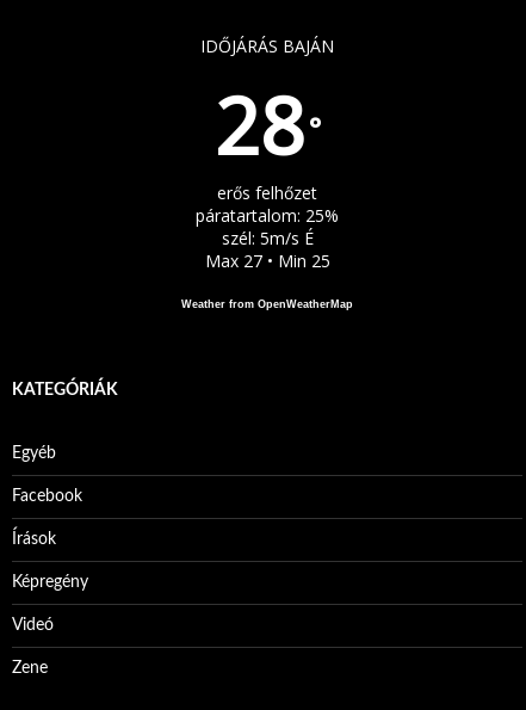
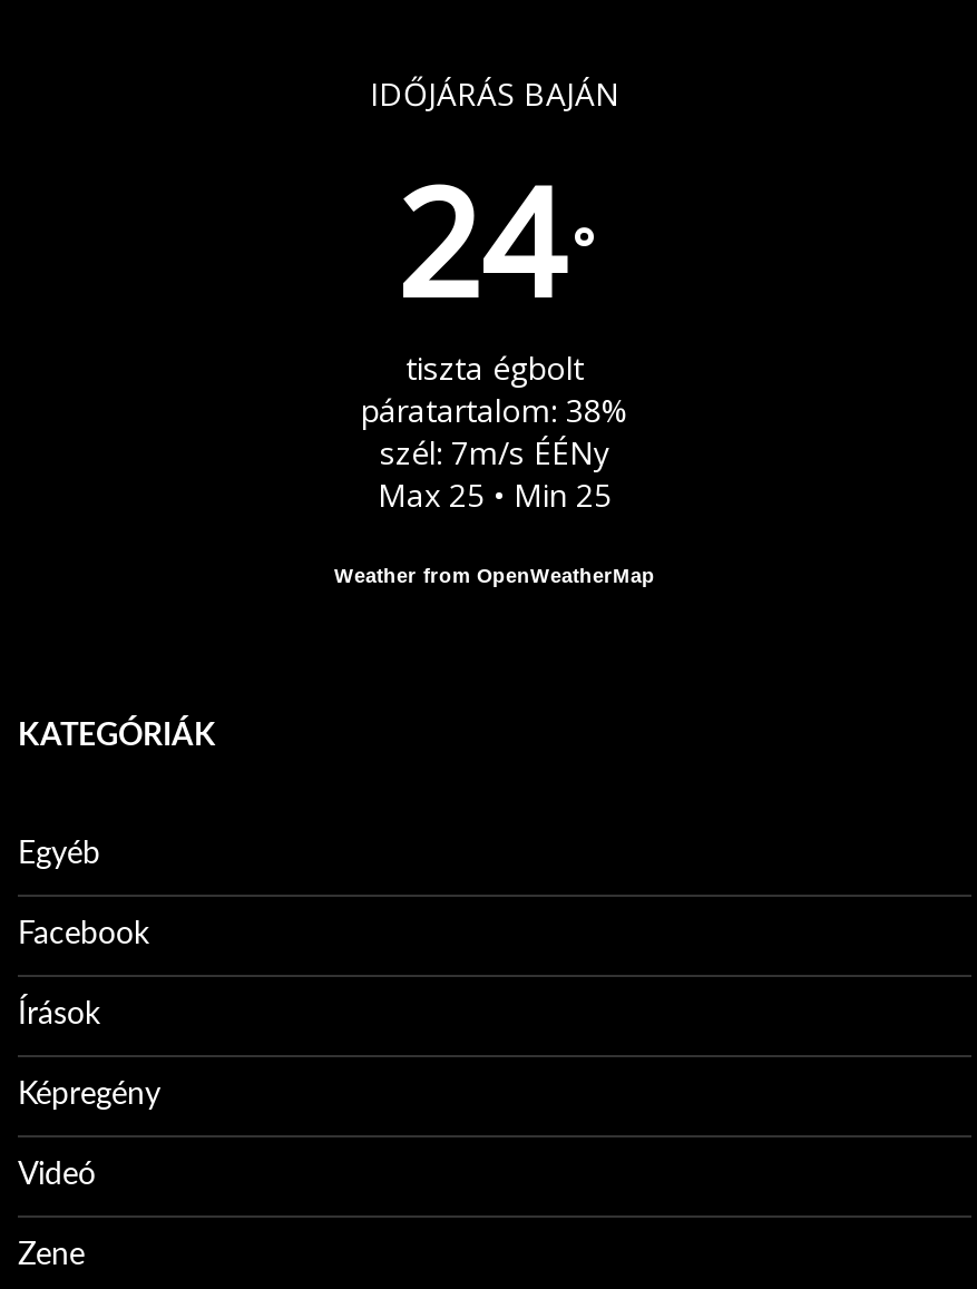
- 28 °
- erős felhőzet
- páratartalom: 25%
- szél: 5m/s É
- Max 27 • Min 25
+ 24 °
+ tiszta égbolt
+ páratartalom: 38%
+ szél: 7m/s ÉÉNy
+ Max 25 • Min 25
